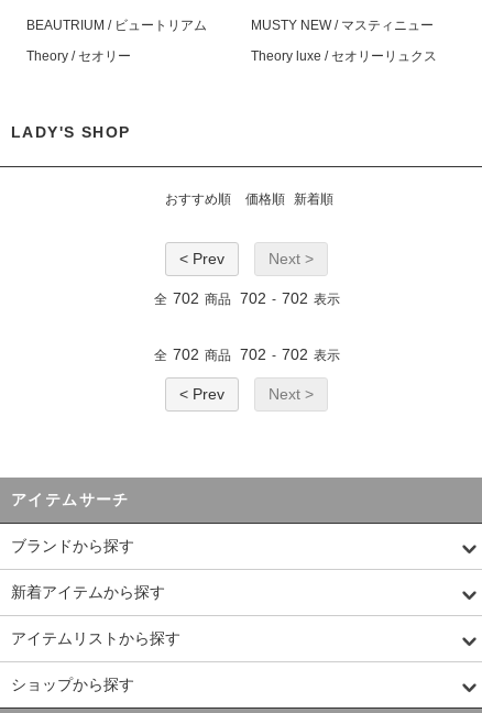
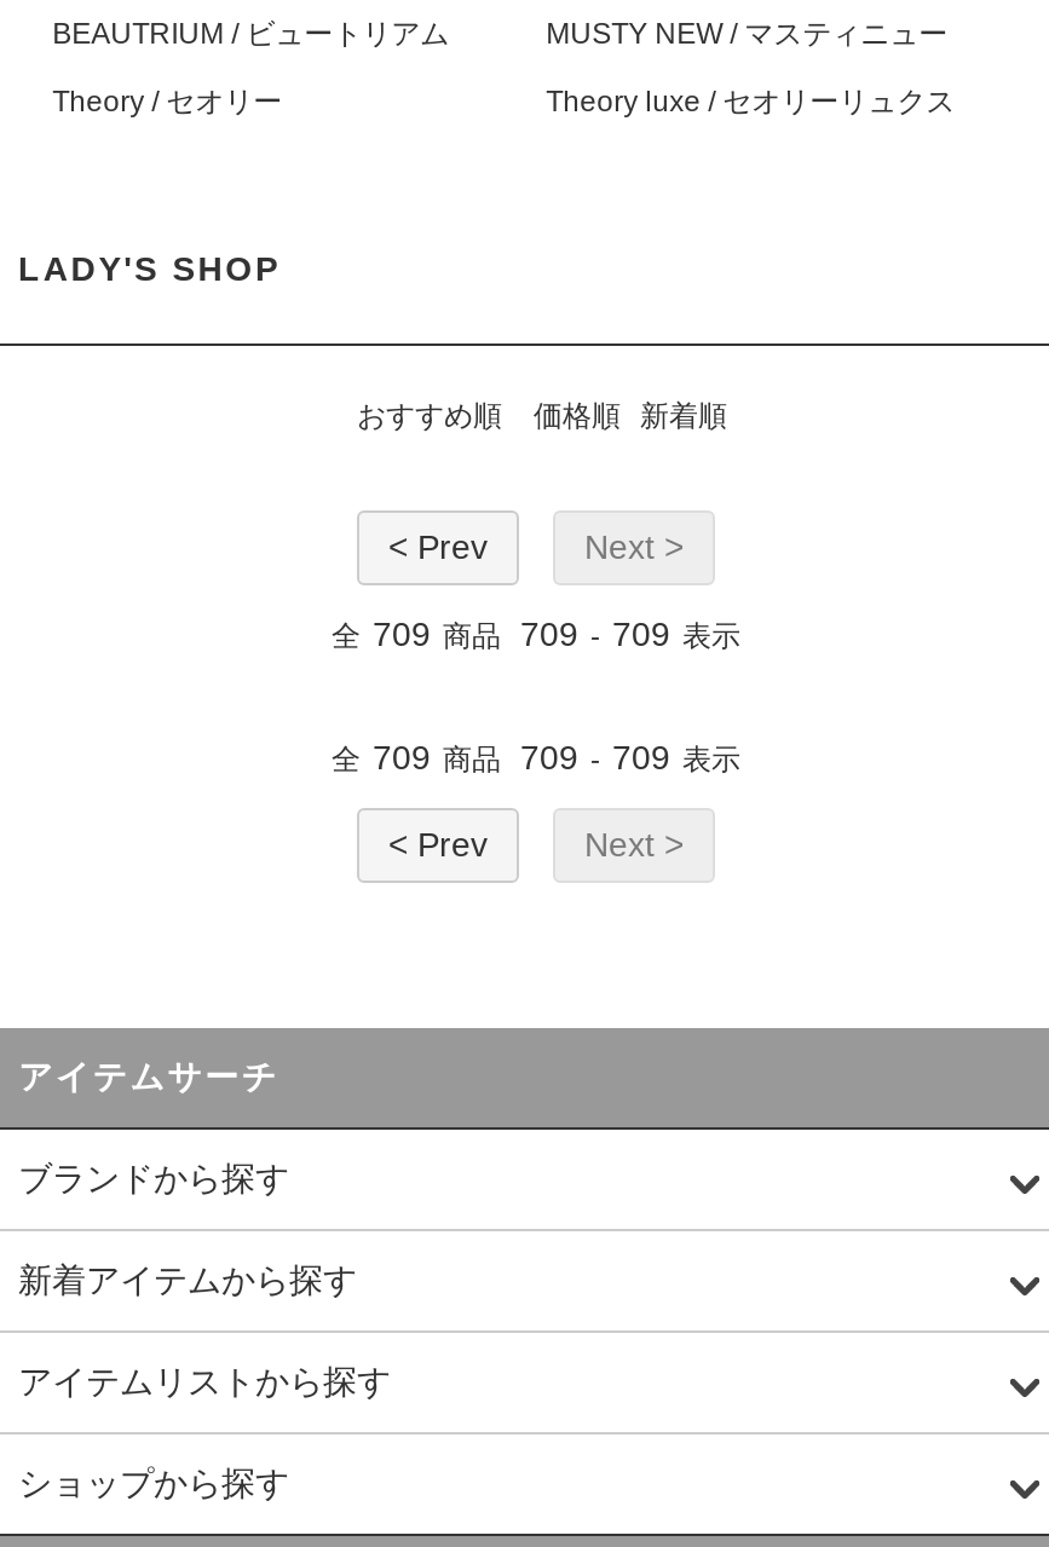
- 全 702 商品 702 - 702 表示
+ 全 709 商品 709 - 709 表示

- 全 702 商品 702 - 702 表示
+ 全 709 商品 709 - 709 表示
